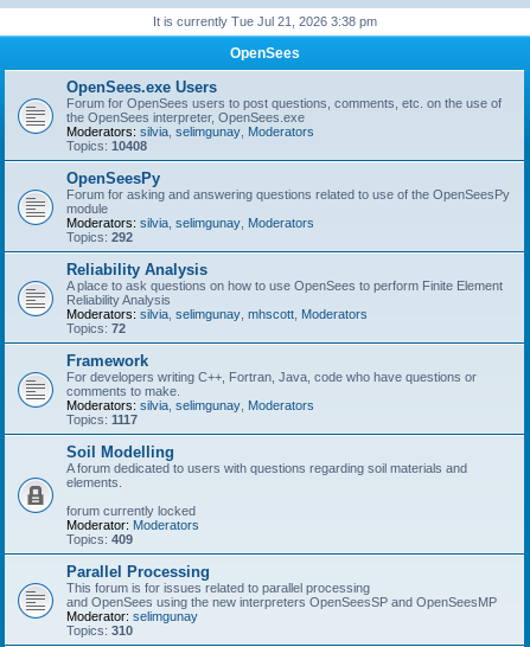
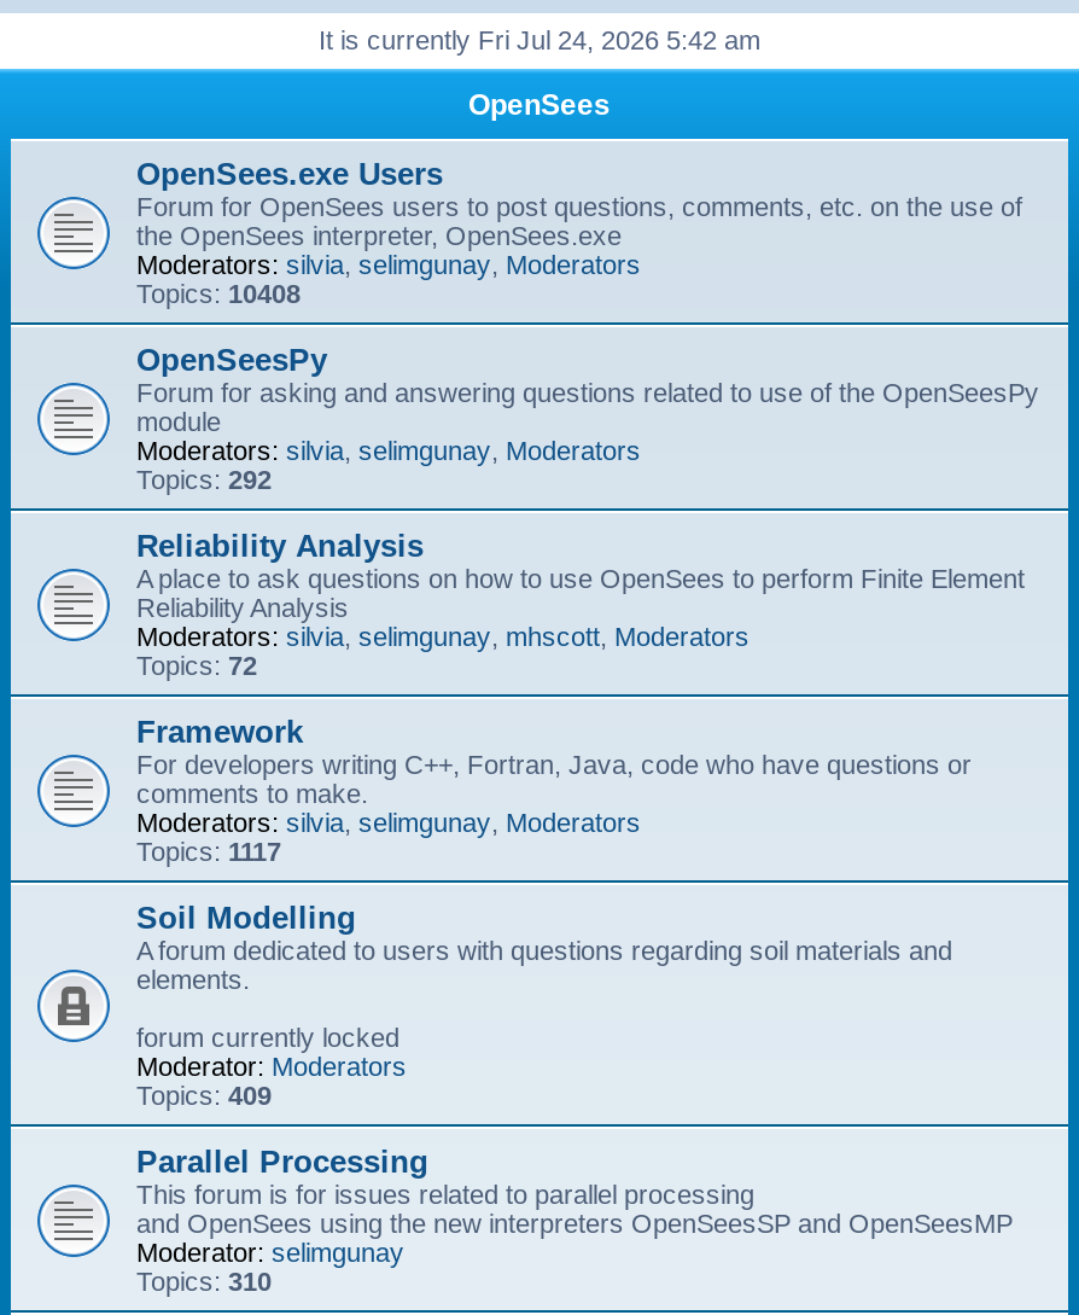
- It is currently Tue Jul 21, 2026 3:38 pm
+ It is currently Fri Jul 24, 2026 5:42 am
